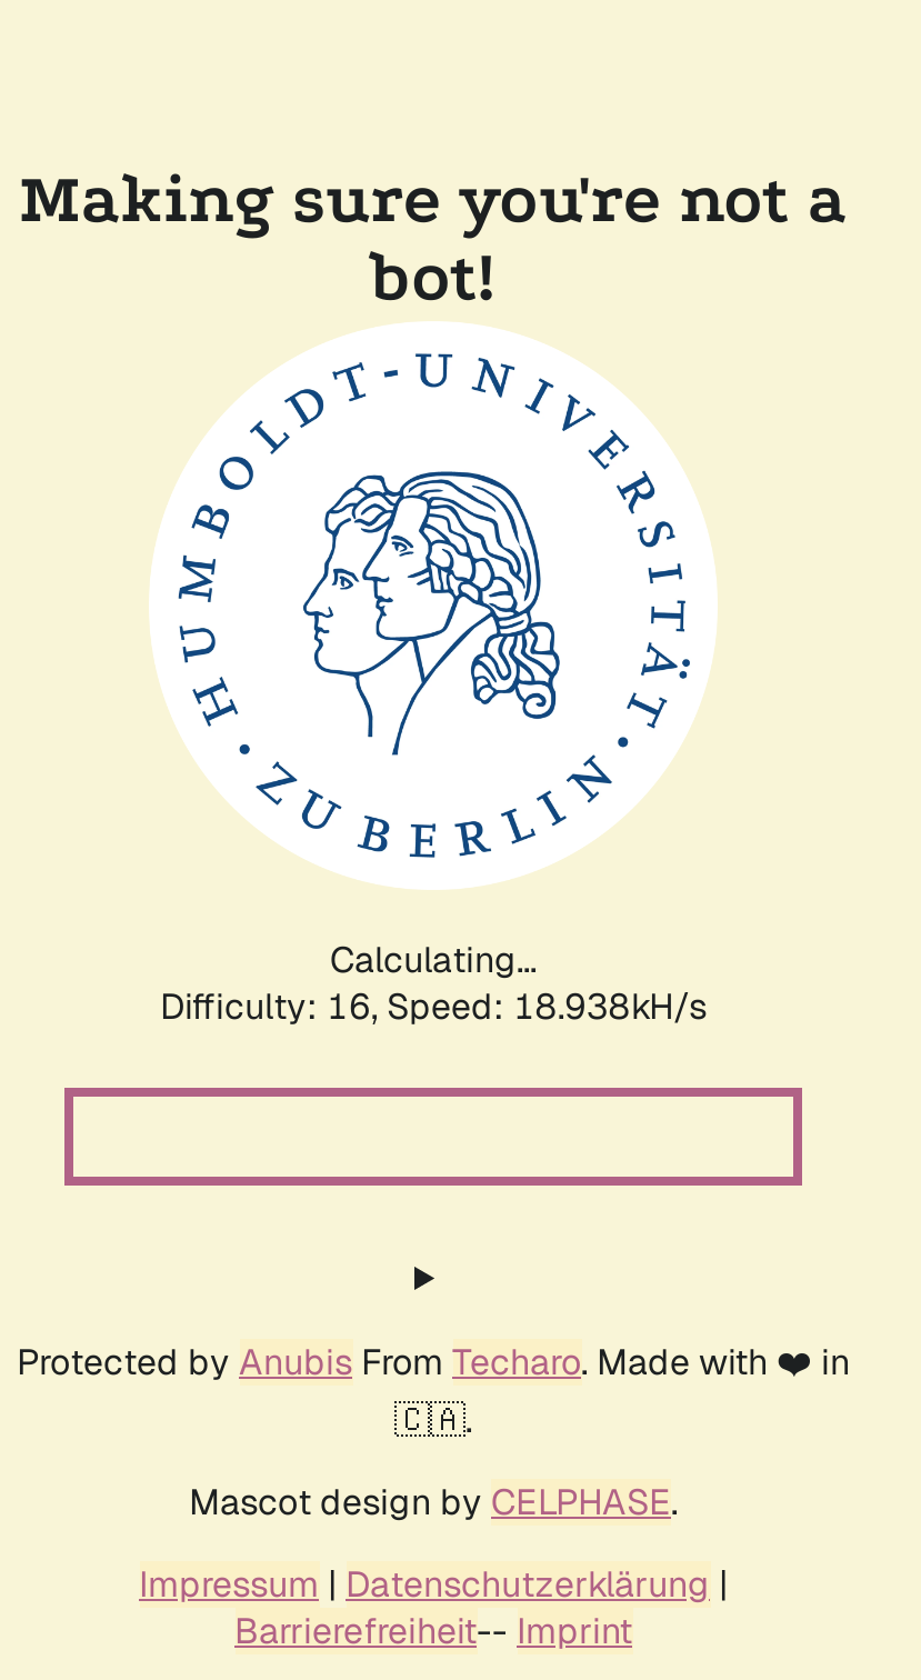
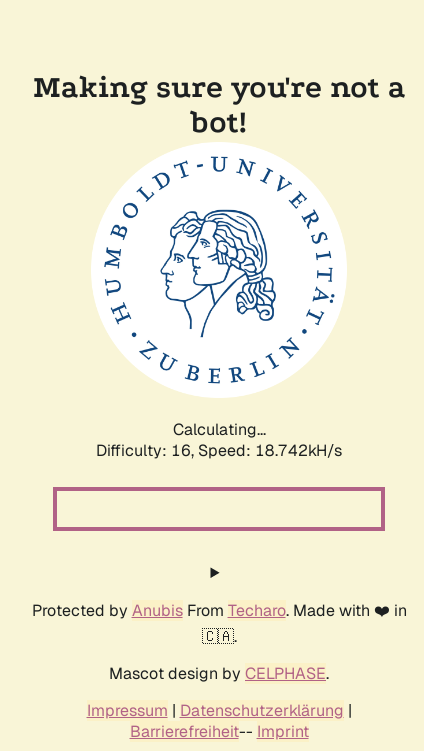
- Difficulty: 16, Speed: 18.938kH/s
+ Difficulty: 16, Speed: 18.742kH/s
